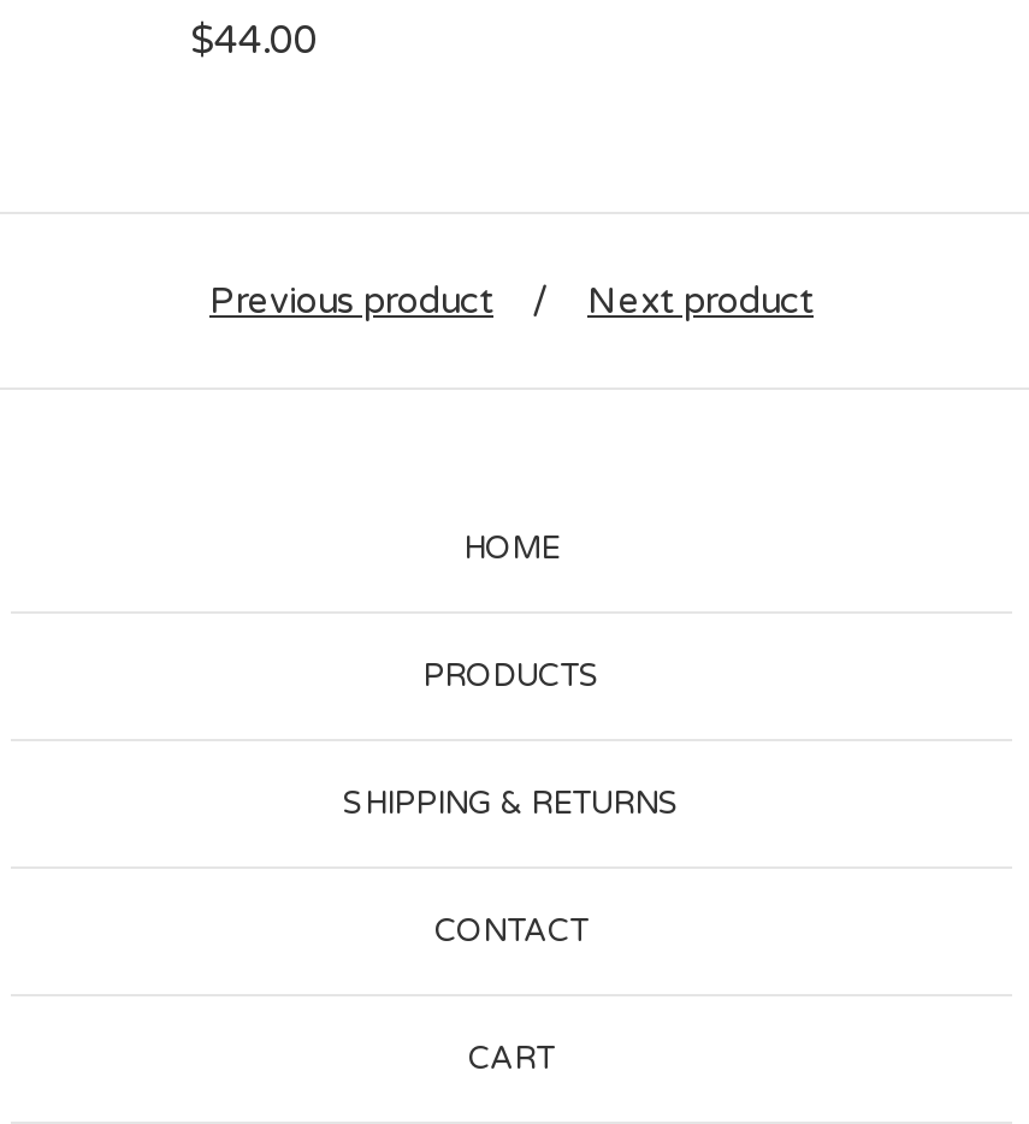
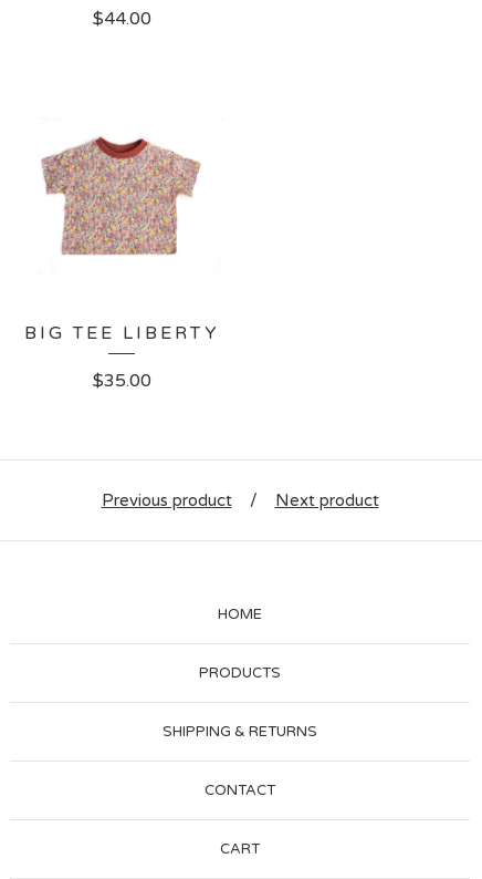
+ BIG TEE LIBERTY
+ $35.00

+ [image]
